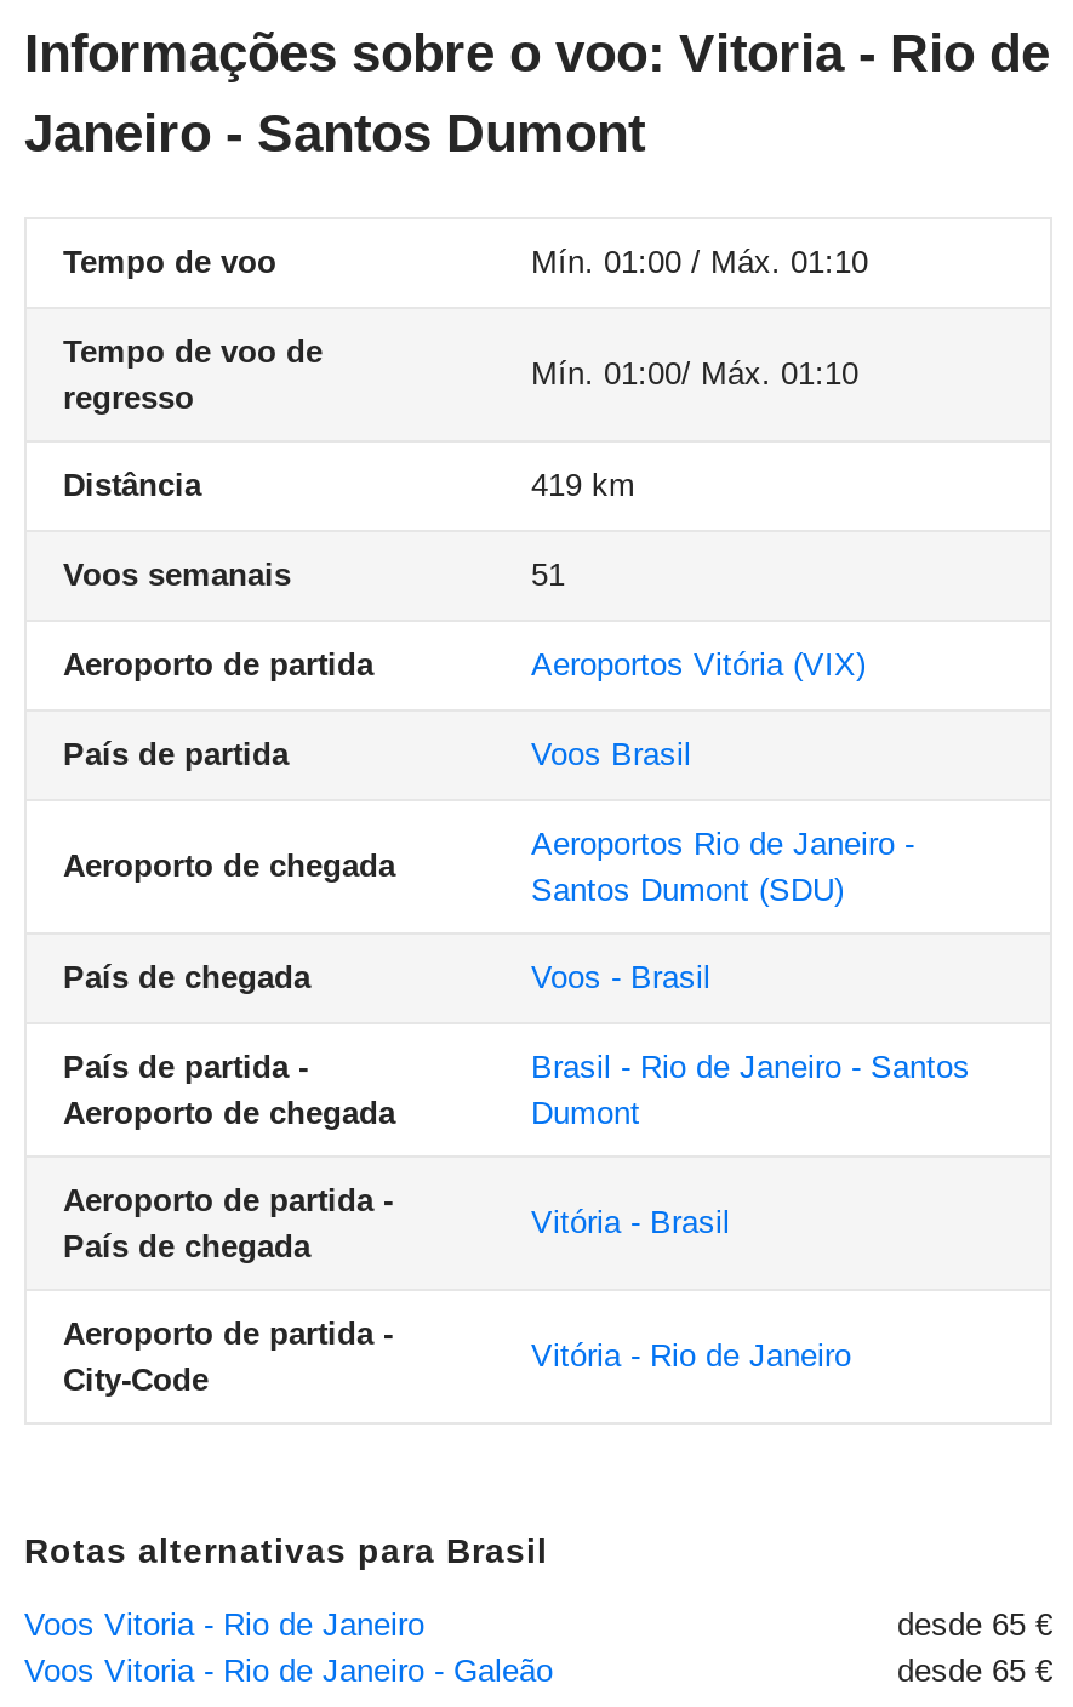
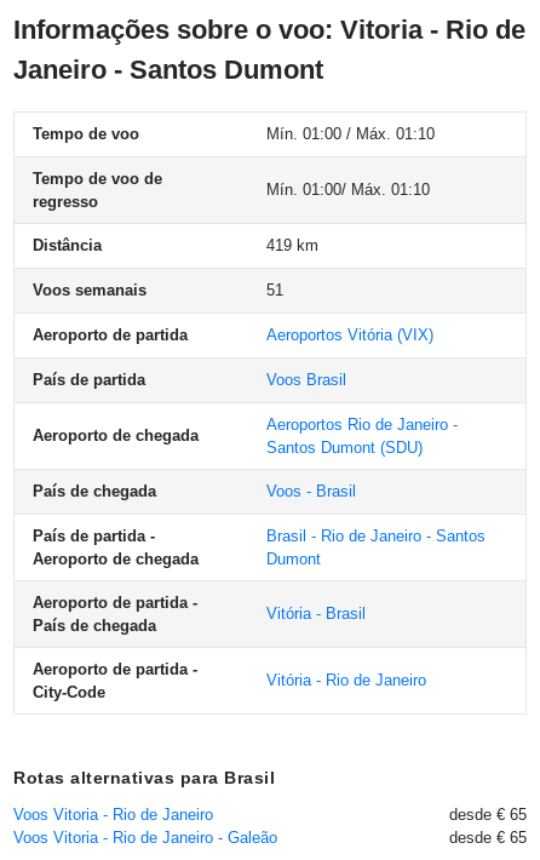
- desde 65 €
+ desde € 65

- desde 65 €
+ desde € 65
